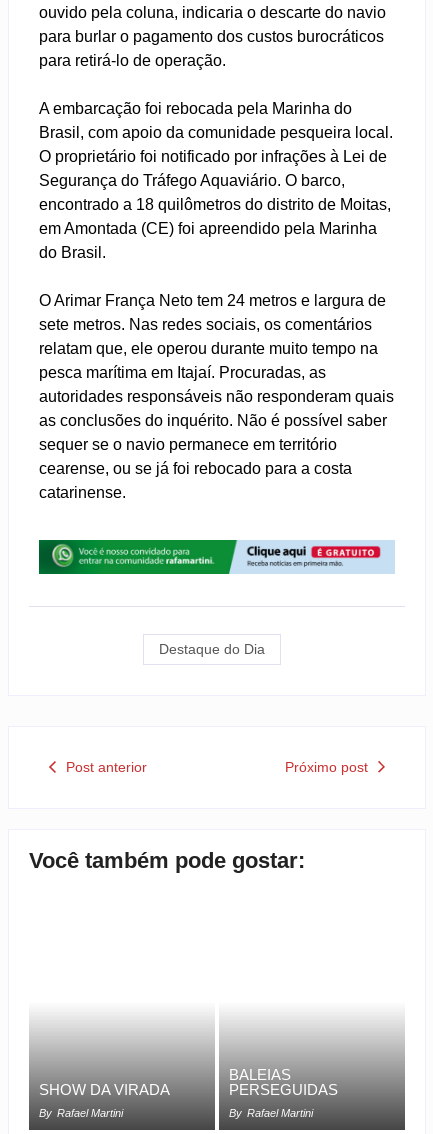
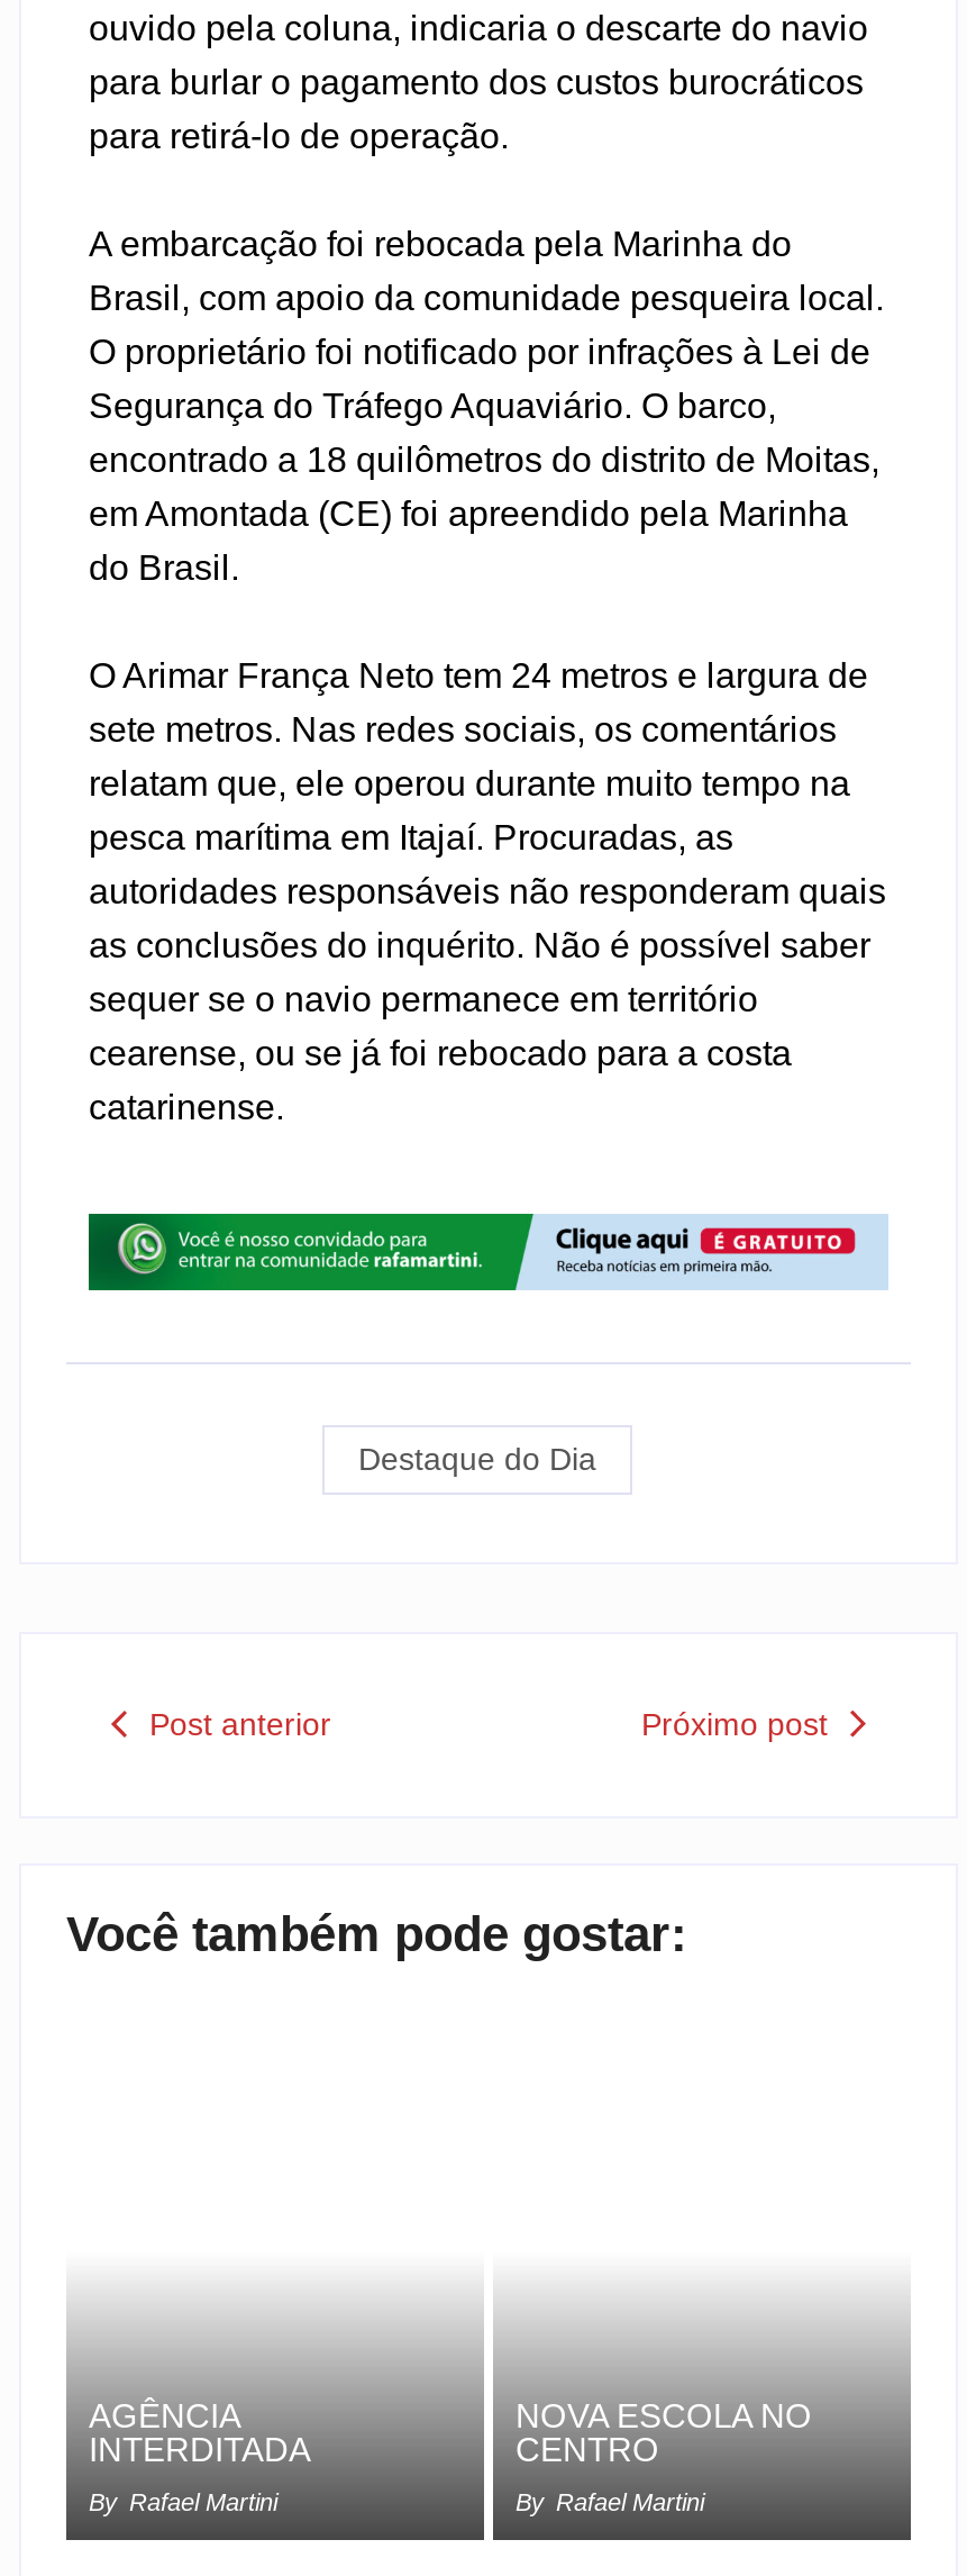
- BALEIAS
- PERSEGUIDAS
+ NOVA ESCOLA NO
+ CENTRO

- SHOW DA VIRADA
+ AGÊNCIA
+ INTERDITADA
